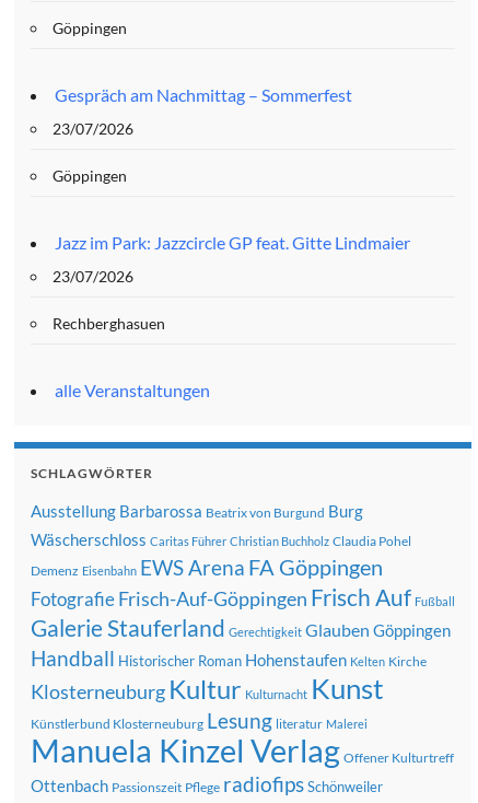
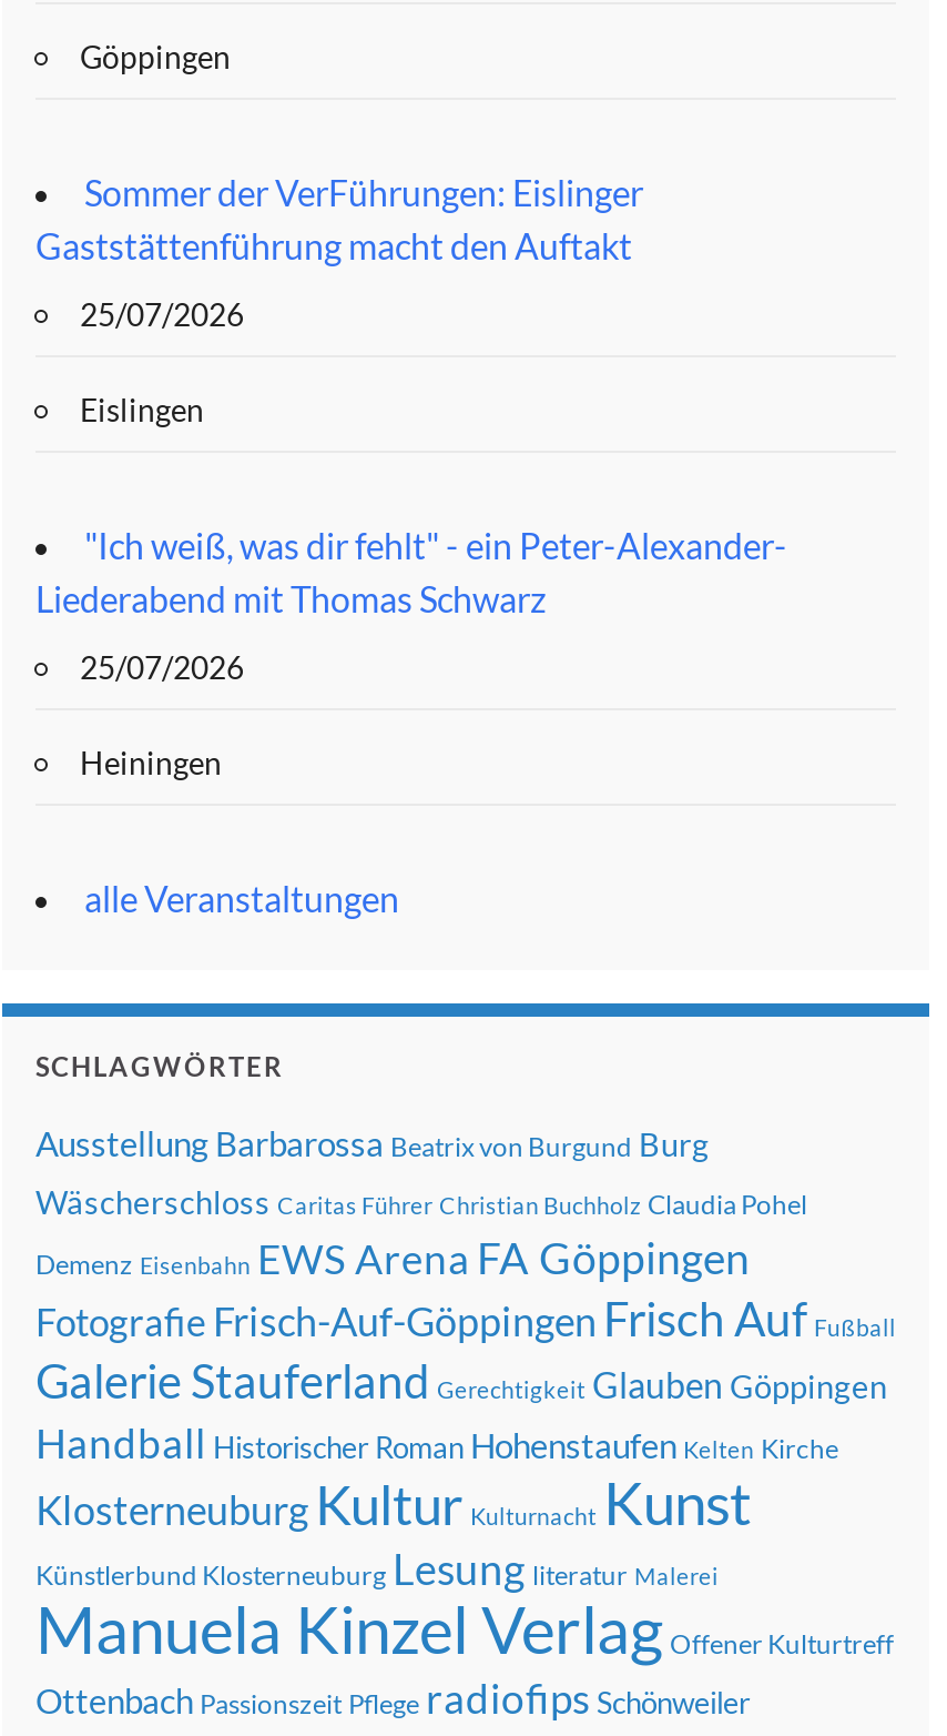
- Gespräch am Nachmittag – Sommerfest
+ Sommer der VerFührungen: Eislinger
+ Gaststättenführung macht den Auftakt

- 23/07/2026
+ 25/07/2026

- Göppingen
+ Eislingen

- Jazz im Park: Jazzcircle GP feat. Gitte Lindmaier
+ "Ich weiß, was dir fehlt" - ein Peter-Alexander-
+ Liederabend mit Thomas Schwarz

- 23/07/2026
+ 25/07/2026

- Rechberghasuen
+ Heiningen
